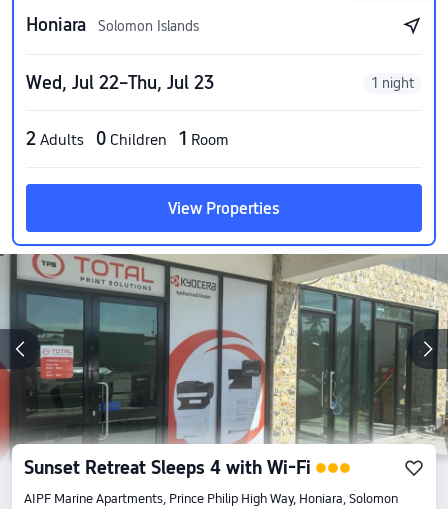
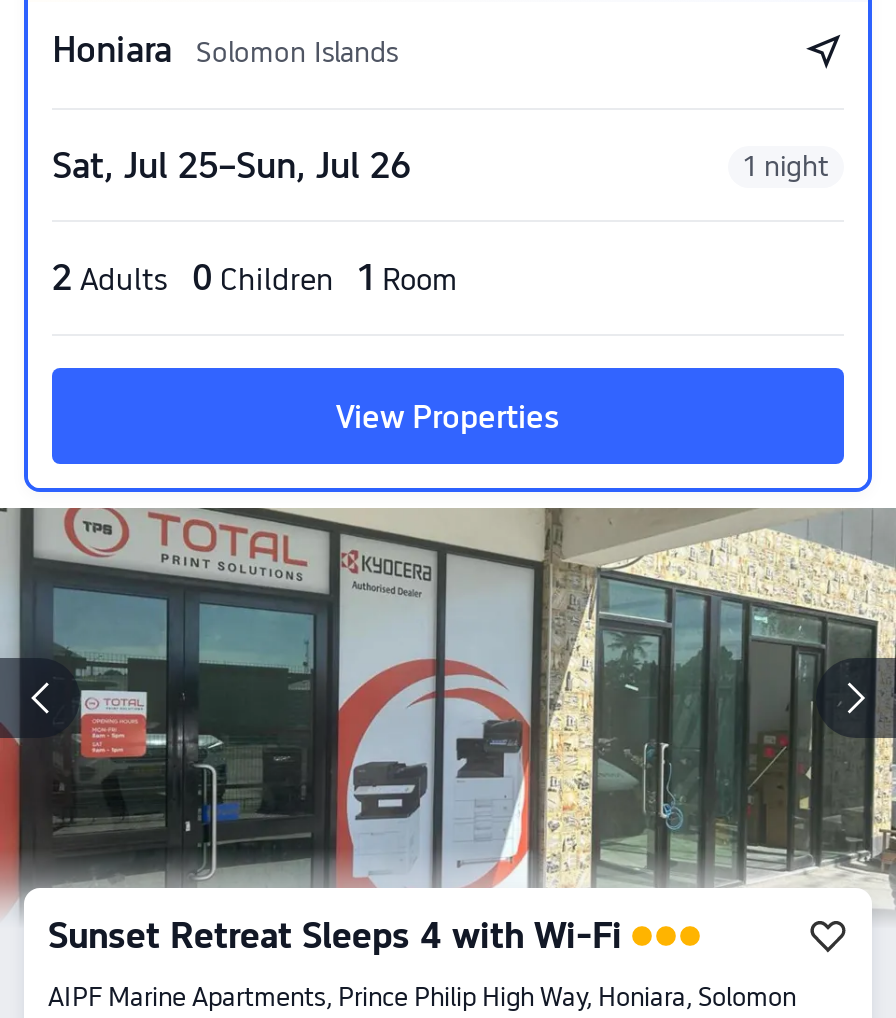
- Wed, Jul 22–Thu, Jul 23
+ Sat, Jul 25–Sun, Jul 26
